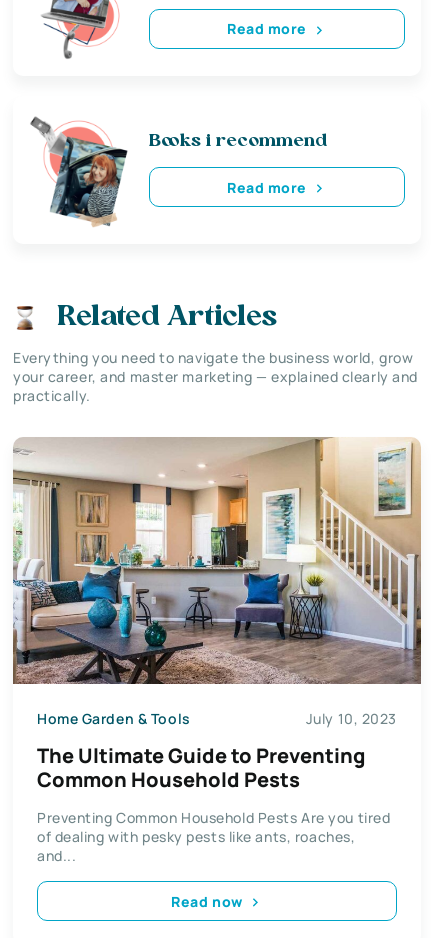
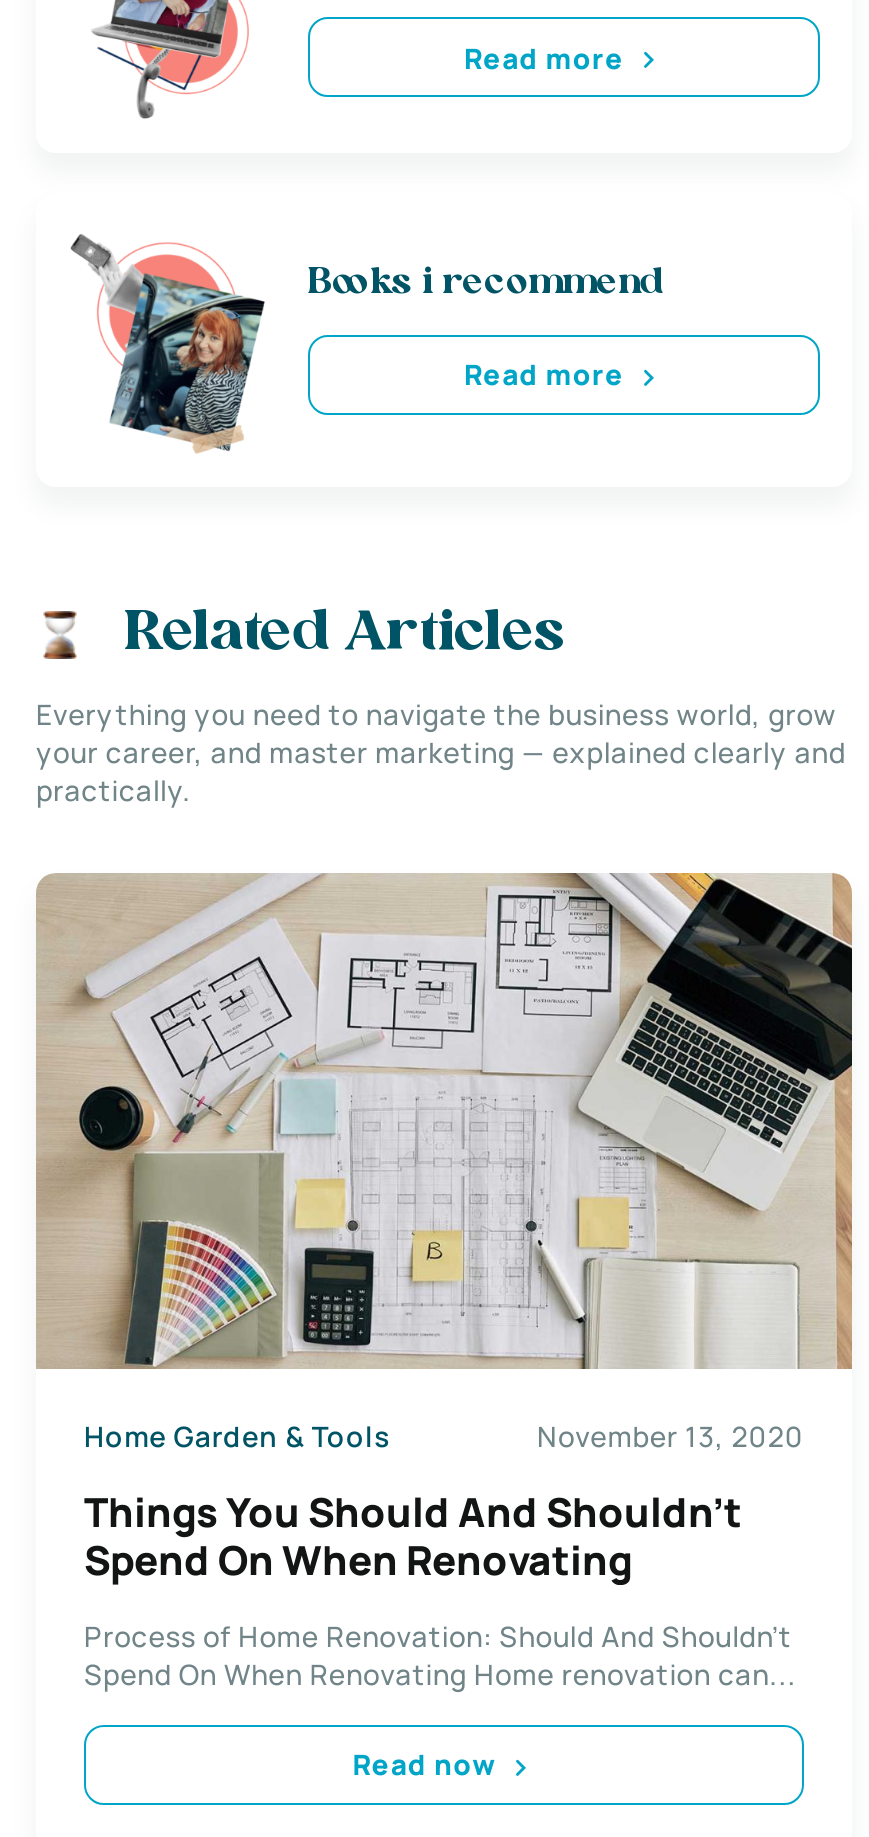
- [image]
- July 10, 2023
+ [image]
+ November 13, 2020

- The Ultimate Guide to Preventing
- Common Household Pests
+ Things You Should And Shouldn’t
+ Spend On When Renovating

- Preventing Common Household Pests Are you tired
- of dealing with pesky pests like ants, roaches,
- and...
+ Process of Home Renovation: Should And Shouldn’t
+ Spend On When Renovating Home renovation can...
